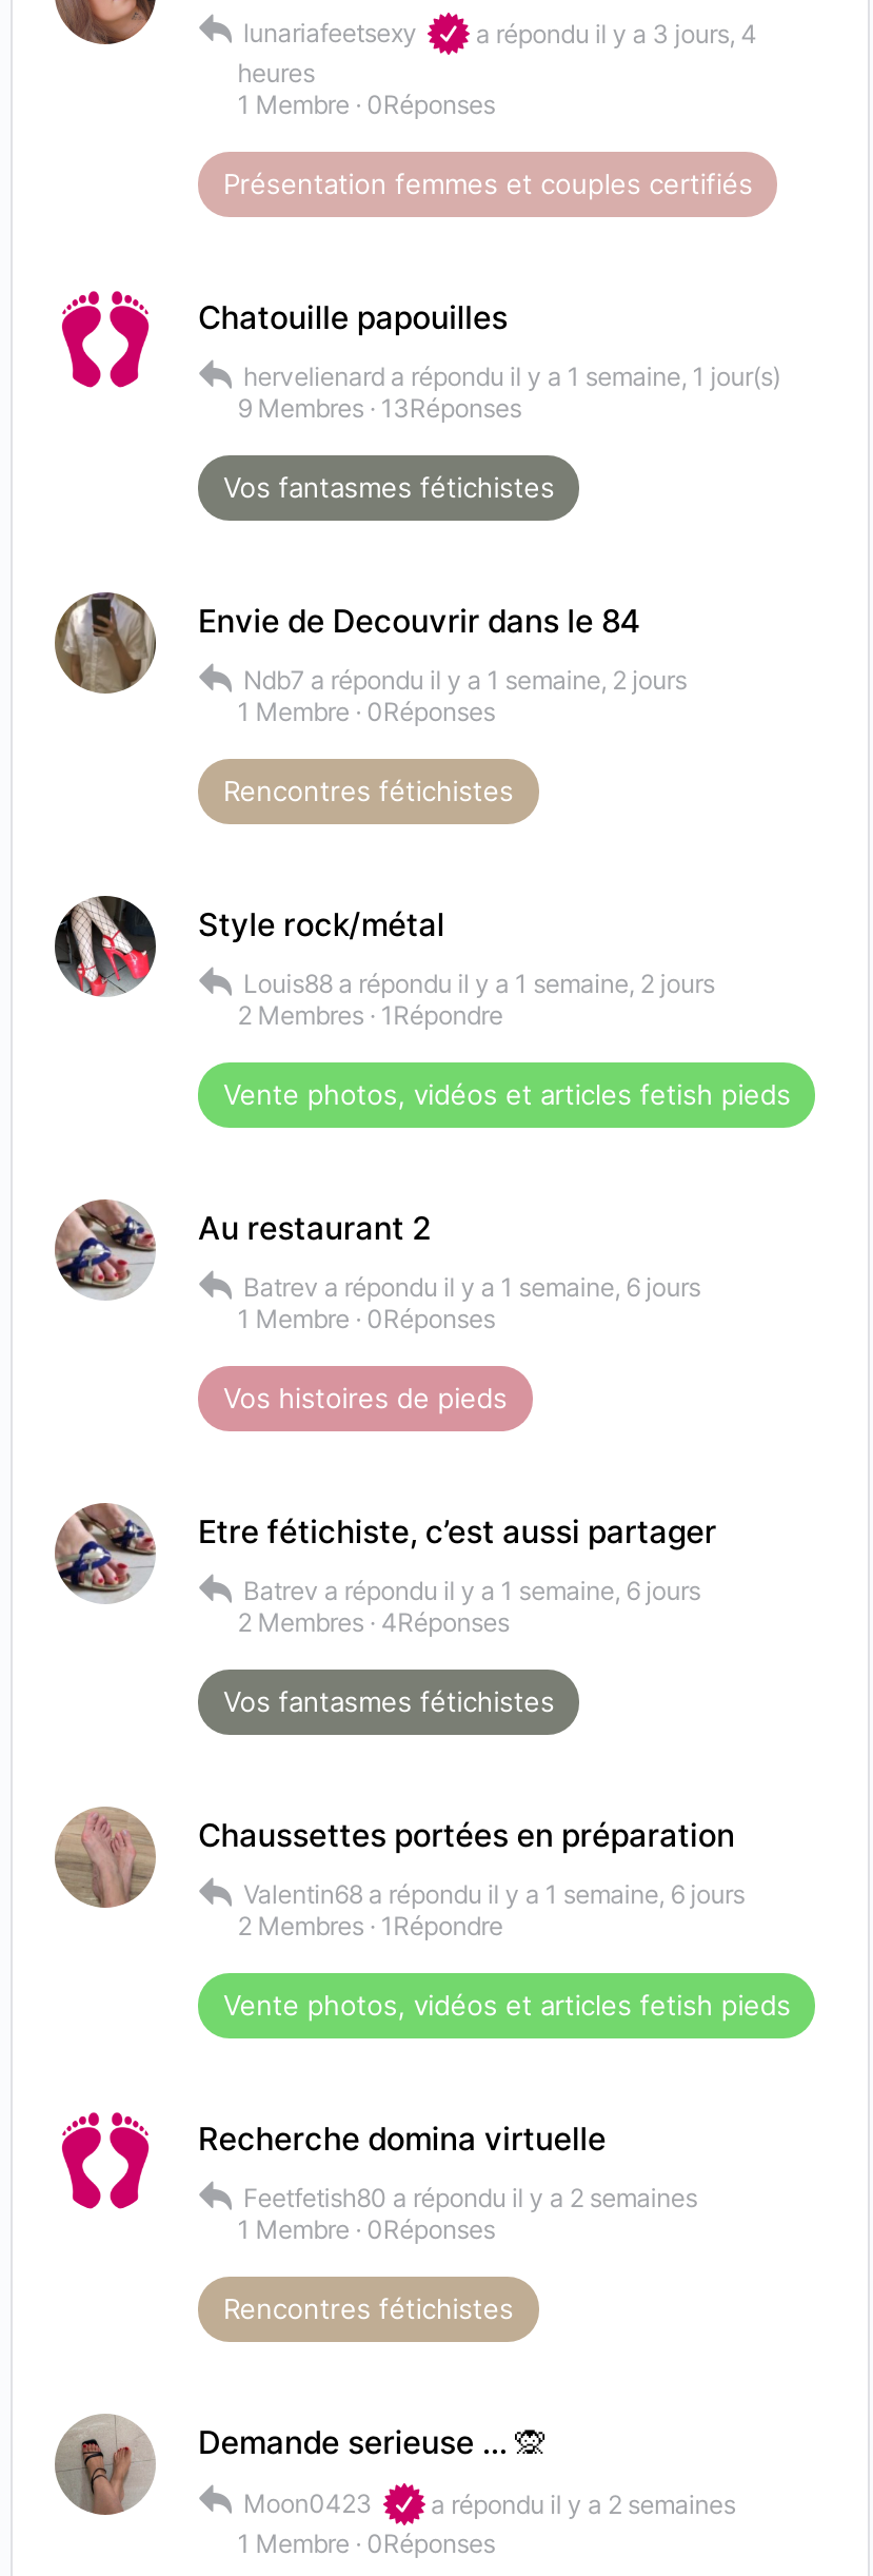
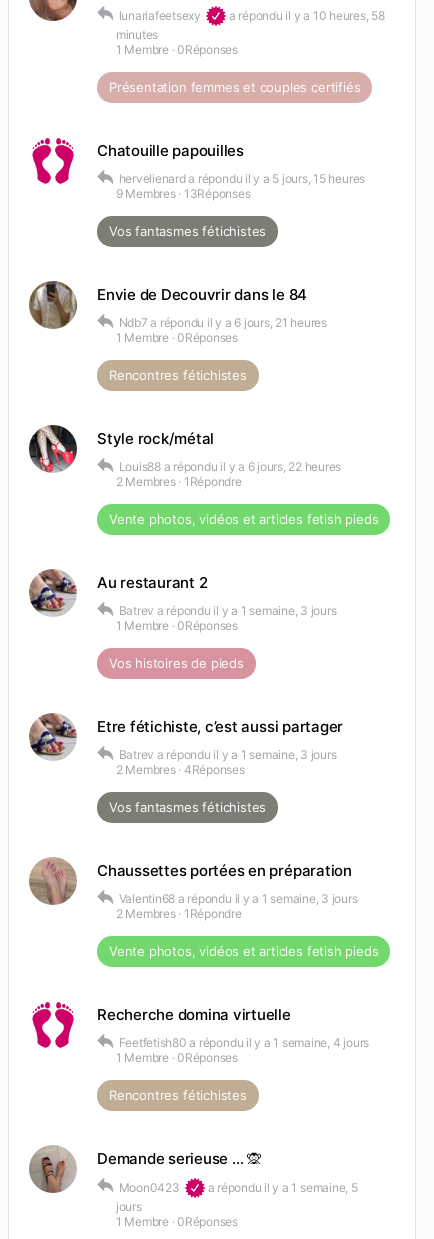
- a répondu il y a 3 jours, 4
- heures
+ a répondu il y a 10 heures, 58
+ minutes

- hervelienard a répondu il y a 1 semaine, 1 jour(s)
+ hervelienard a répondu il y a 5 jours, 15 heures

- Ndb7 a répondu il y a 1 semaine, 2 jours
+ Ndb7 a répondu il y a 6 jours, 21 heures

- Louis88 a répondu il y a 1 semaine, 2 jours
+ Louis88 a répondu il y a 6 jours, 22 heures

- Batrev a répondu il y a 1 semaine, 6 jours
+ Batrev a répondu il y a 1 semaine, 3 jours

- Batrev a répondu il y a 1 semaine, 6 jours
+ Batrev a répondu il y a 1 semaine, 3 jours

- Valentin68 a répondu il y a 1 semaine, 6 jours
+ Valentin68 a répondu il y a 1 semaine, 3 jours

- Feetfetish80 a répondu il y a 2 semaines
+ Feetfetish80 a répondu il y a 1 semaine, 4 jours

- a répondu il y a 2 semaines
+ a répondu il y a 1 semaine, 5
+ jours
